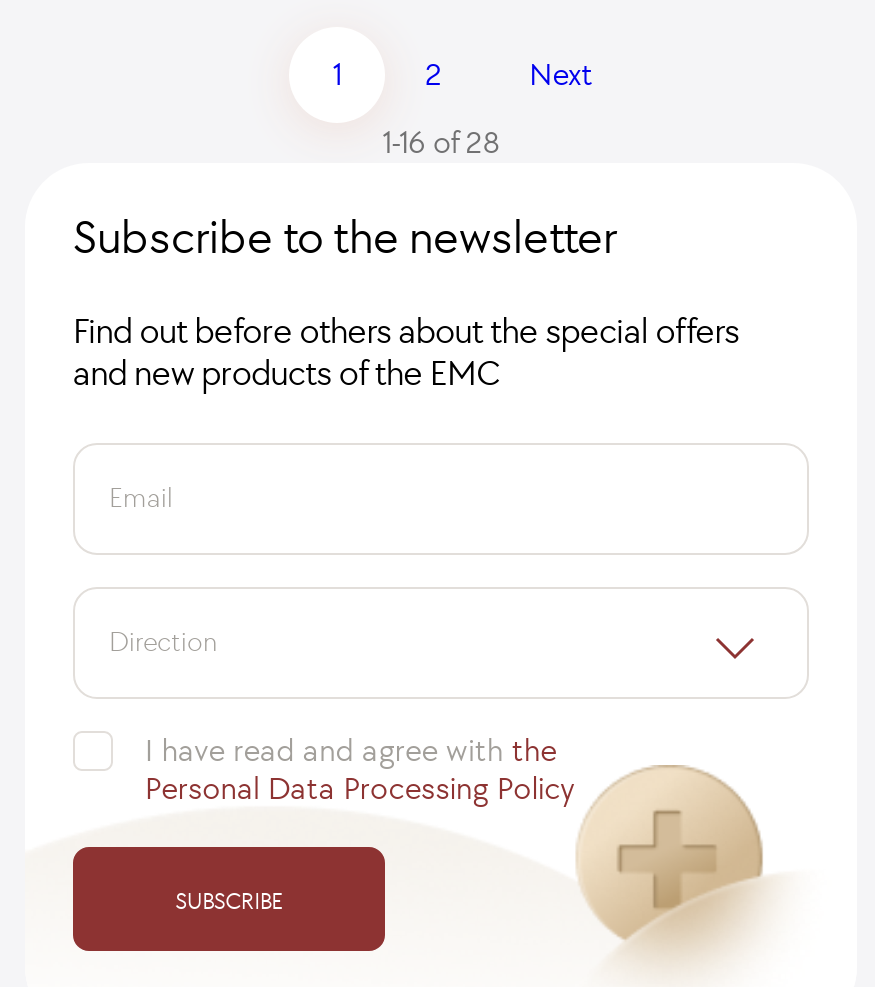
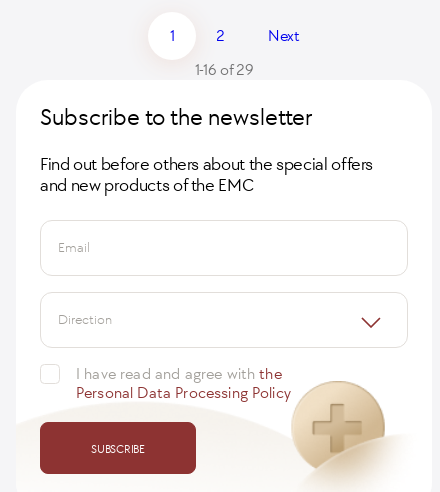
- 1-16 of 28
+ 1-16 of 29
